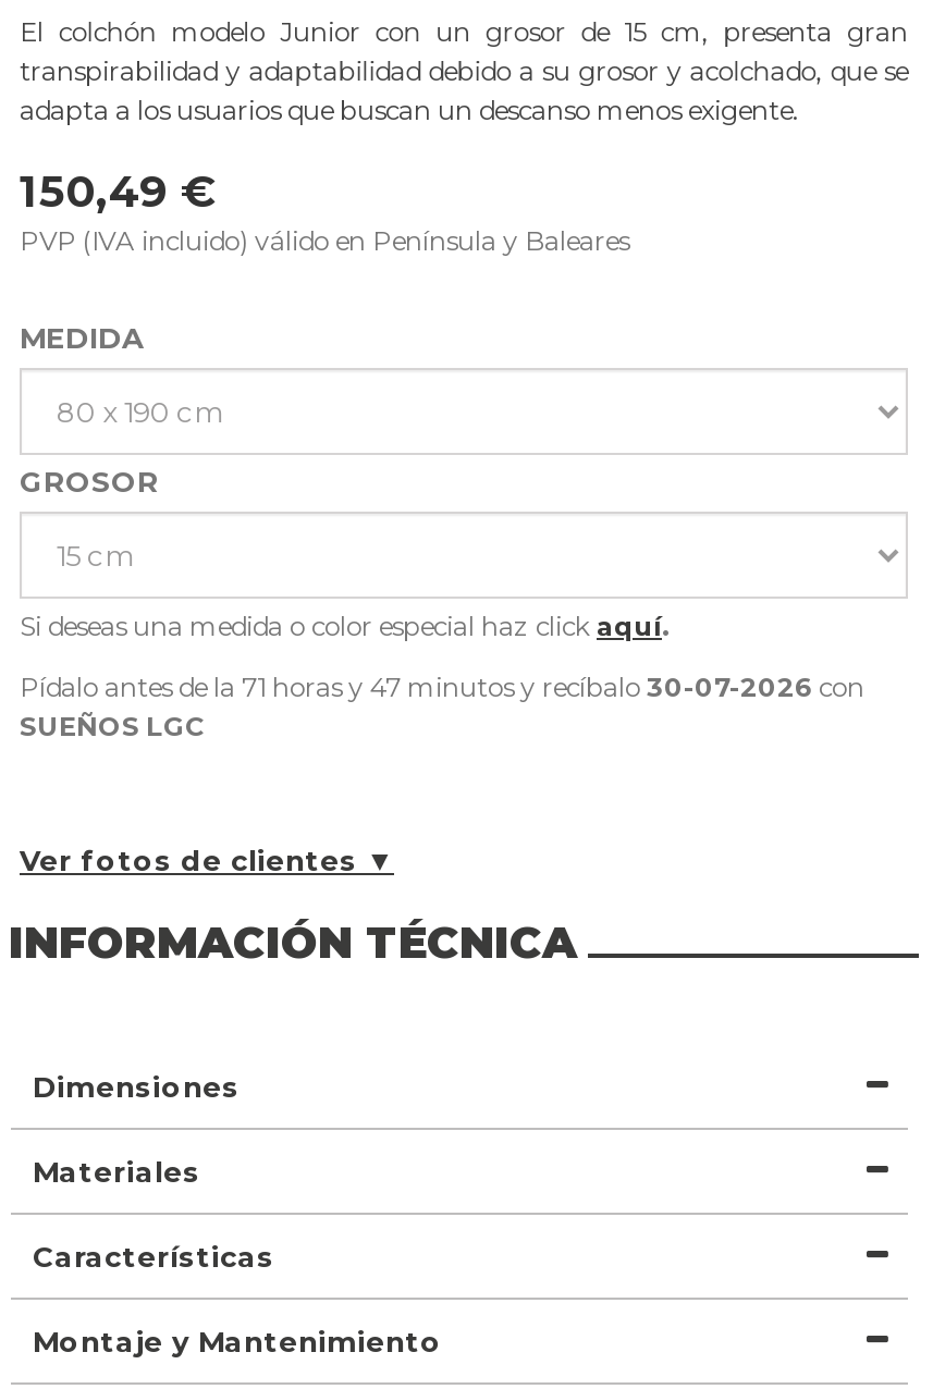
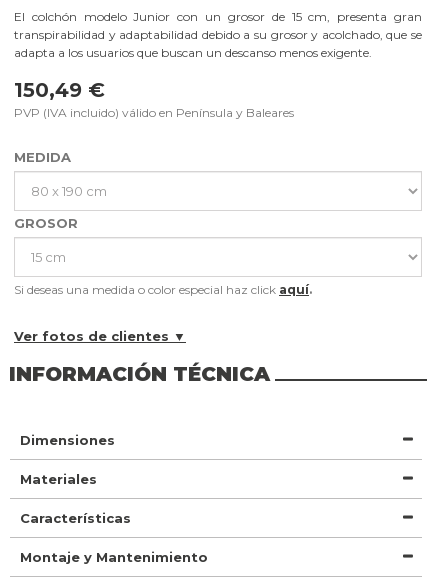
- Pídalo antes de la 71 horas y 47 minutosy recíbalo 30-07-2026 con
- SUEÑOS LGC
